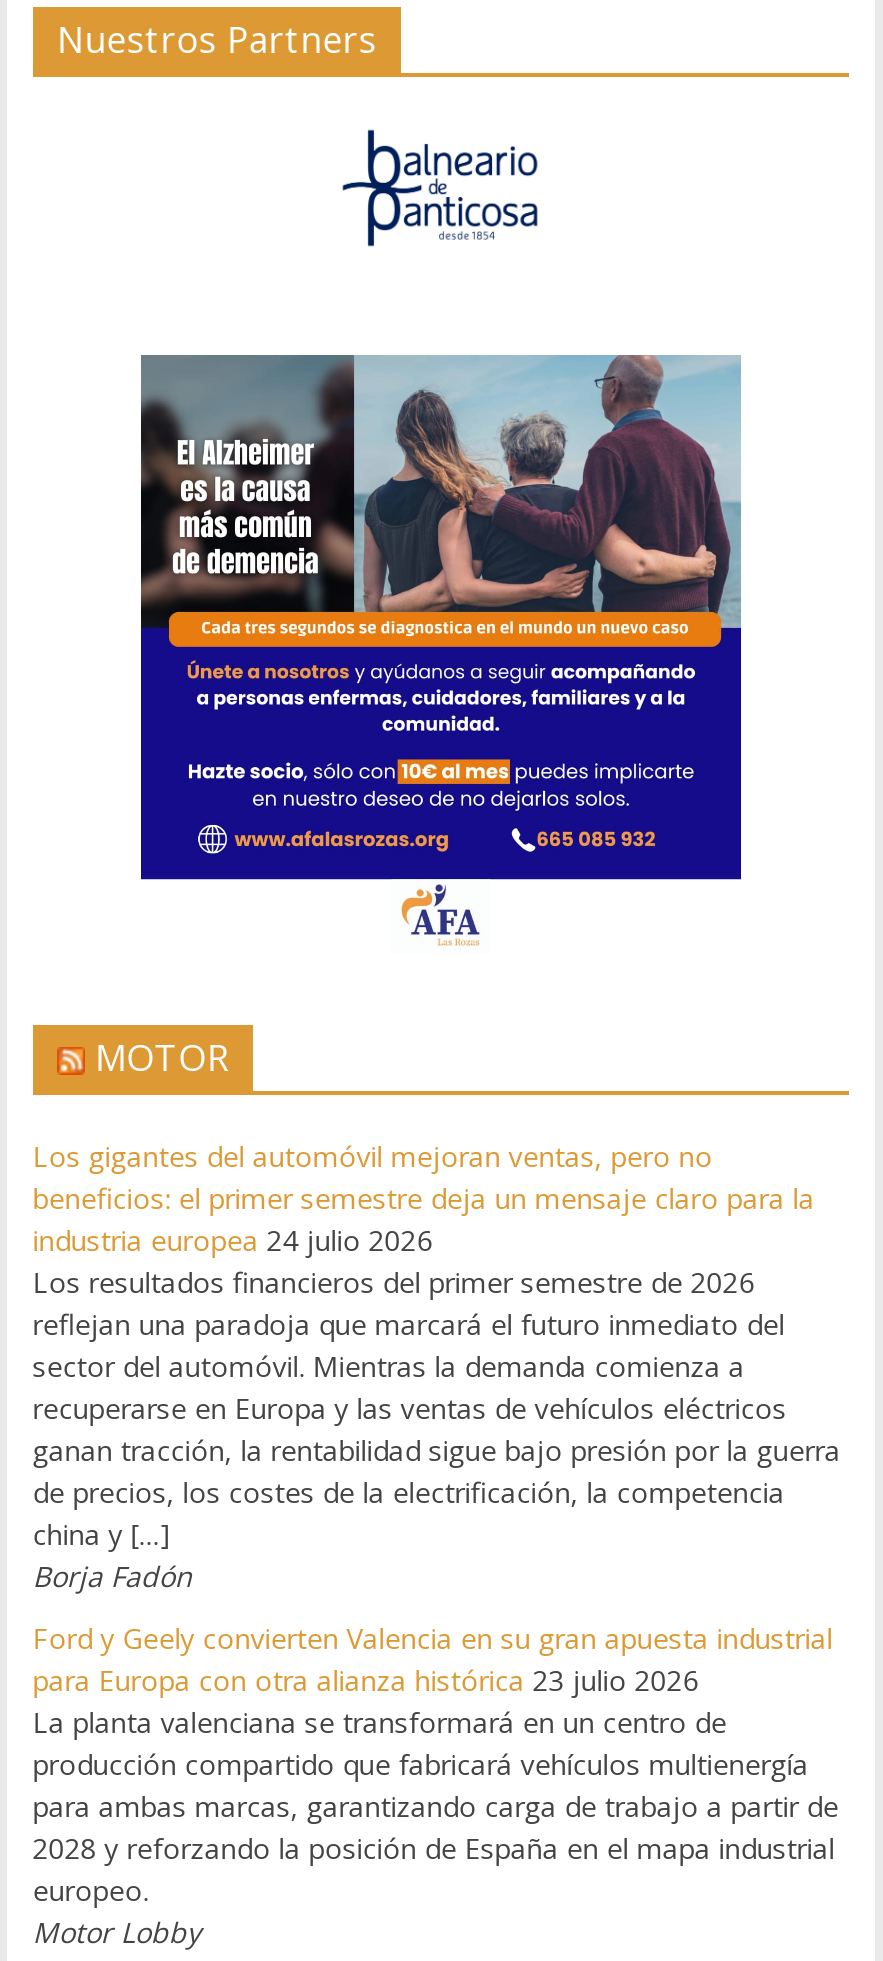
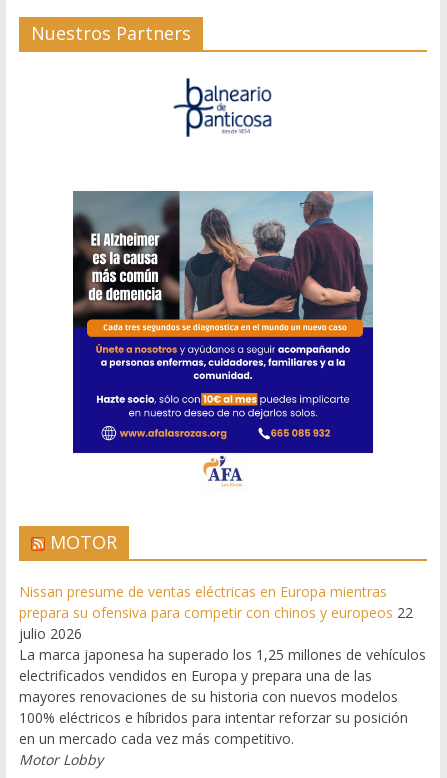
- Los gigantes del automóvil mejoran ventas, pero no
- beneficios: el primer semestre deja un mensaje claro para la
- industria europea 24 julio 2026
- Los resultados financieros del primer semestre de 2026
- reflejan una paradoja que marcará el futuro inmediato del
- sector del automóvil. Mientras la demanda comienza a
- recuperarse en Europa y las ventas de vehículos eléctricos
- ganan tracción, la rentabilidad sigue bajo presión por la guerra
- de precios, los costes de la electrificación, la competencia
- china y […]
- Borja Fadón
- Ford y Geely convierten Valencia en su gran apuesta industrial
- para Europa con otra alianza histórica 23 julio 2026
- La planta valenciana se transformará en un centro de
- producción compartido que fabricará vehículos multienergía
- para ambas marcas, garantizando carga de trabajo a partir de
- 2028 y reforzando la posición de España en el mapa industrial
- europeo.
+ Nissan presume de ventas eléctricas en Europa mientras
+ prepara su ofensiva para competir con chinos y europeos 22
+ julio 2026
+ La marca japonesa ha superado los 1,25 millones de vehículos
+ electrificados vendidos en Europa y prepara una de las
+ mayores renovaciones de su historia con nuevos modelos
+ 100% eléctricos e híbridos para intentar reforzar su posición
+ en un mercado cada vez más competitivo.
